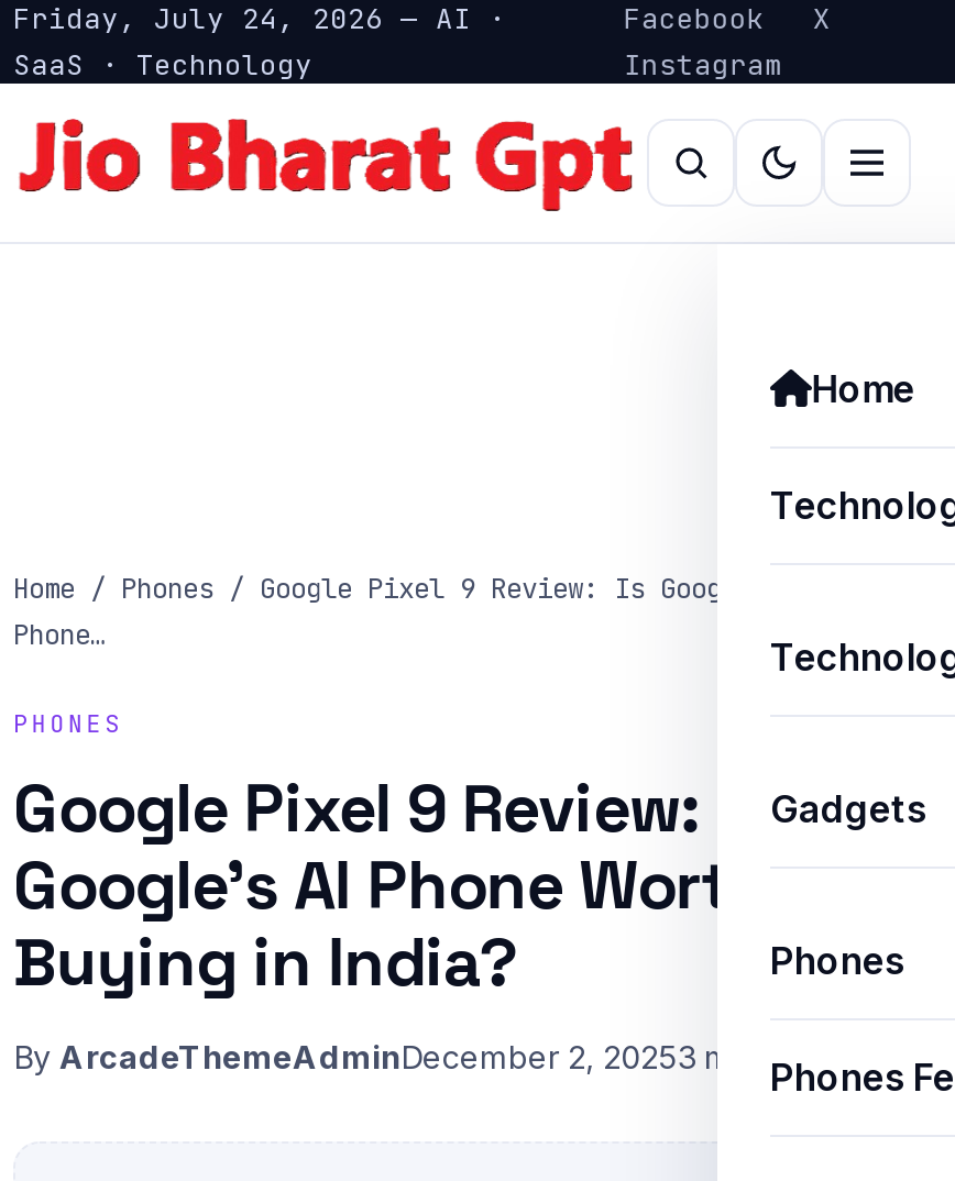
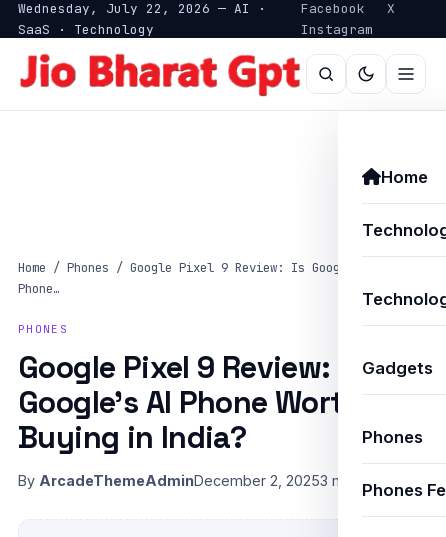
- Friday, July 24, 2026 — AI ·
+ Wednesday, July 22, 2026 — AI ·
